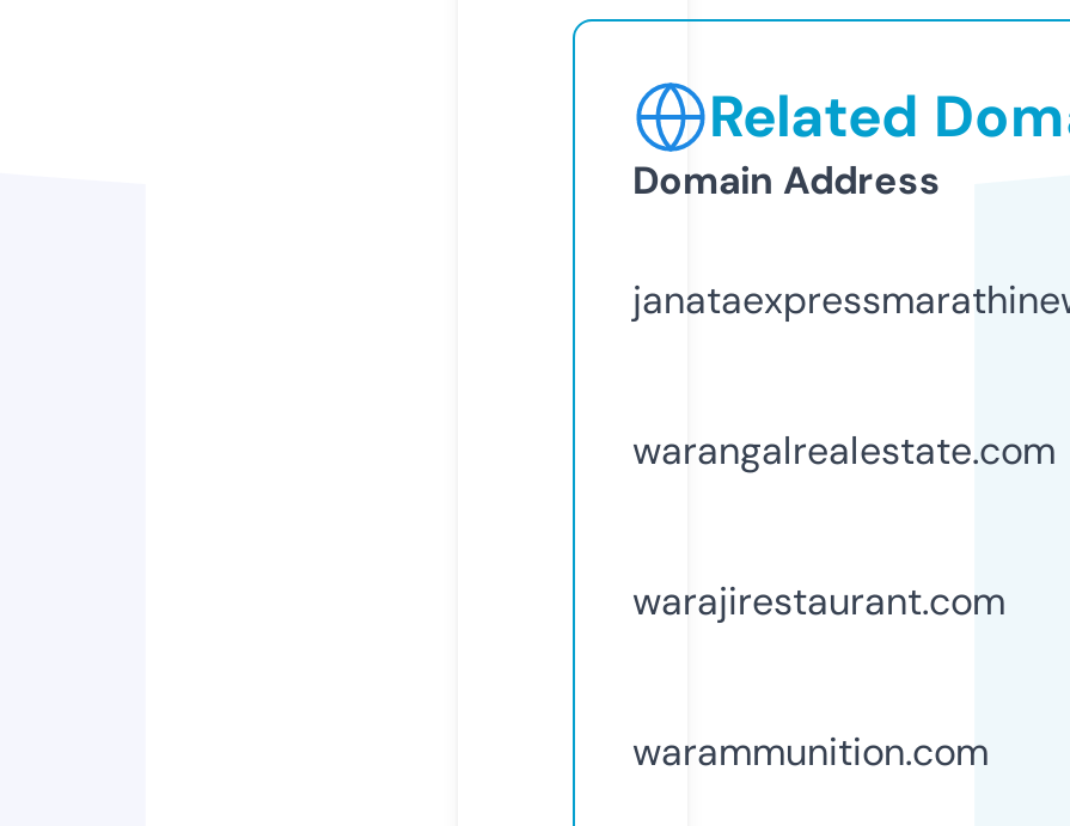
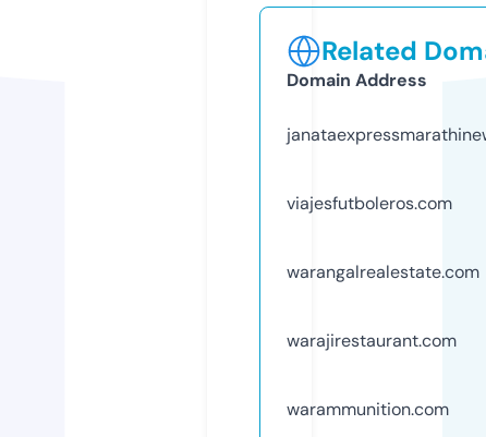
+ viajesfutboleros.com
